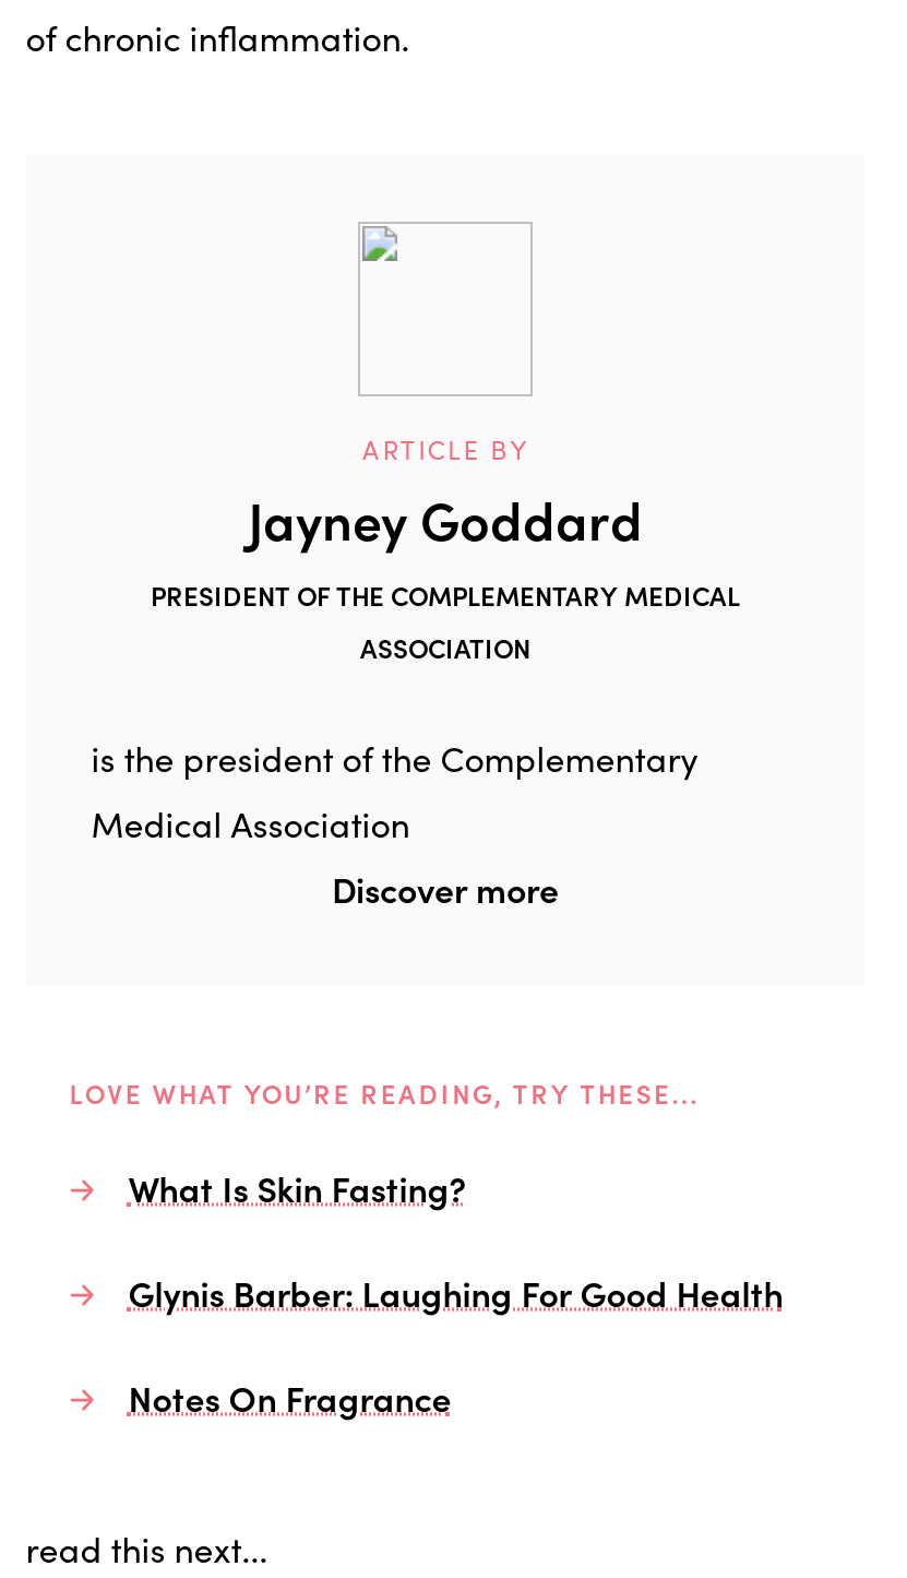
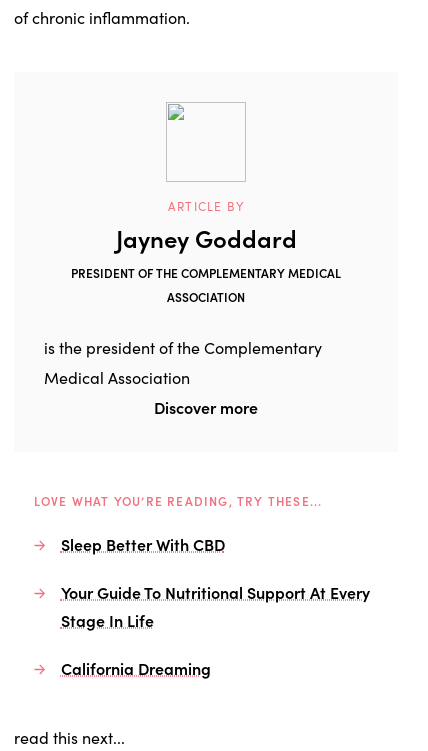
- What Is Skin Fasting?
+ Sleep Better With CBD

- Glynis Barber: Laughing For Good Health
+ Your Guide To Nutritional Support At Every
+ Stage In Life

- Notes On Fragrance
+ California Dreaming
